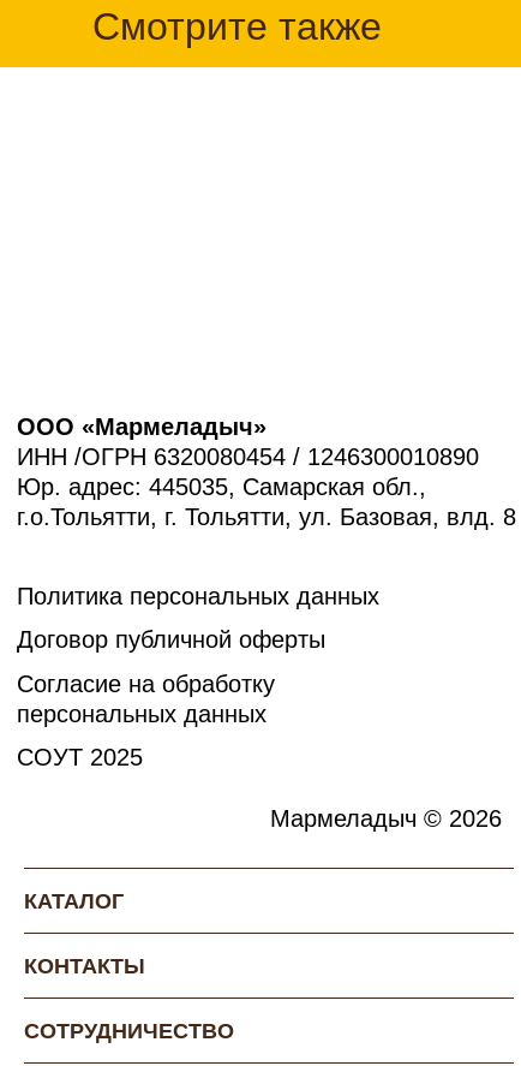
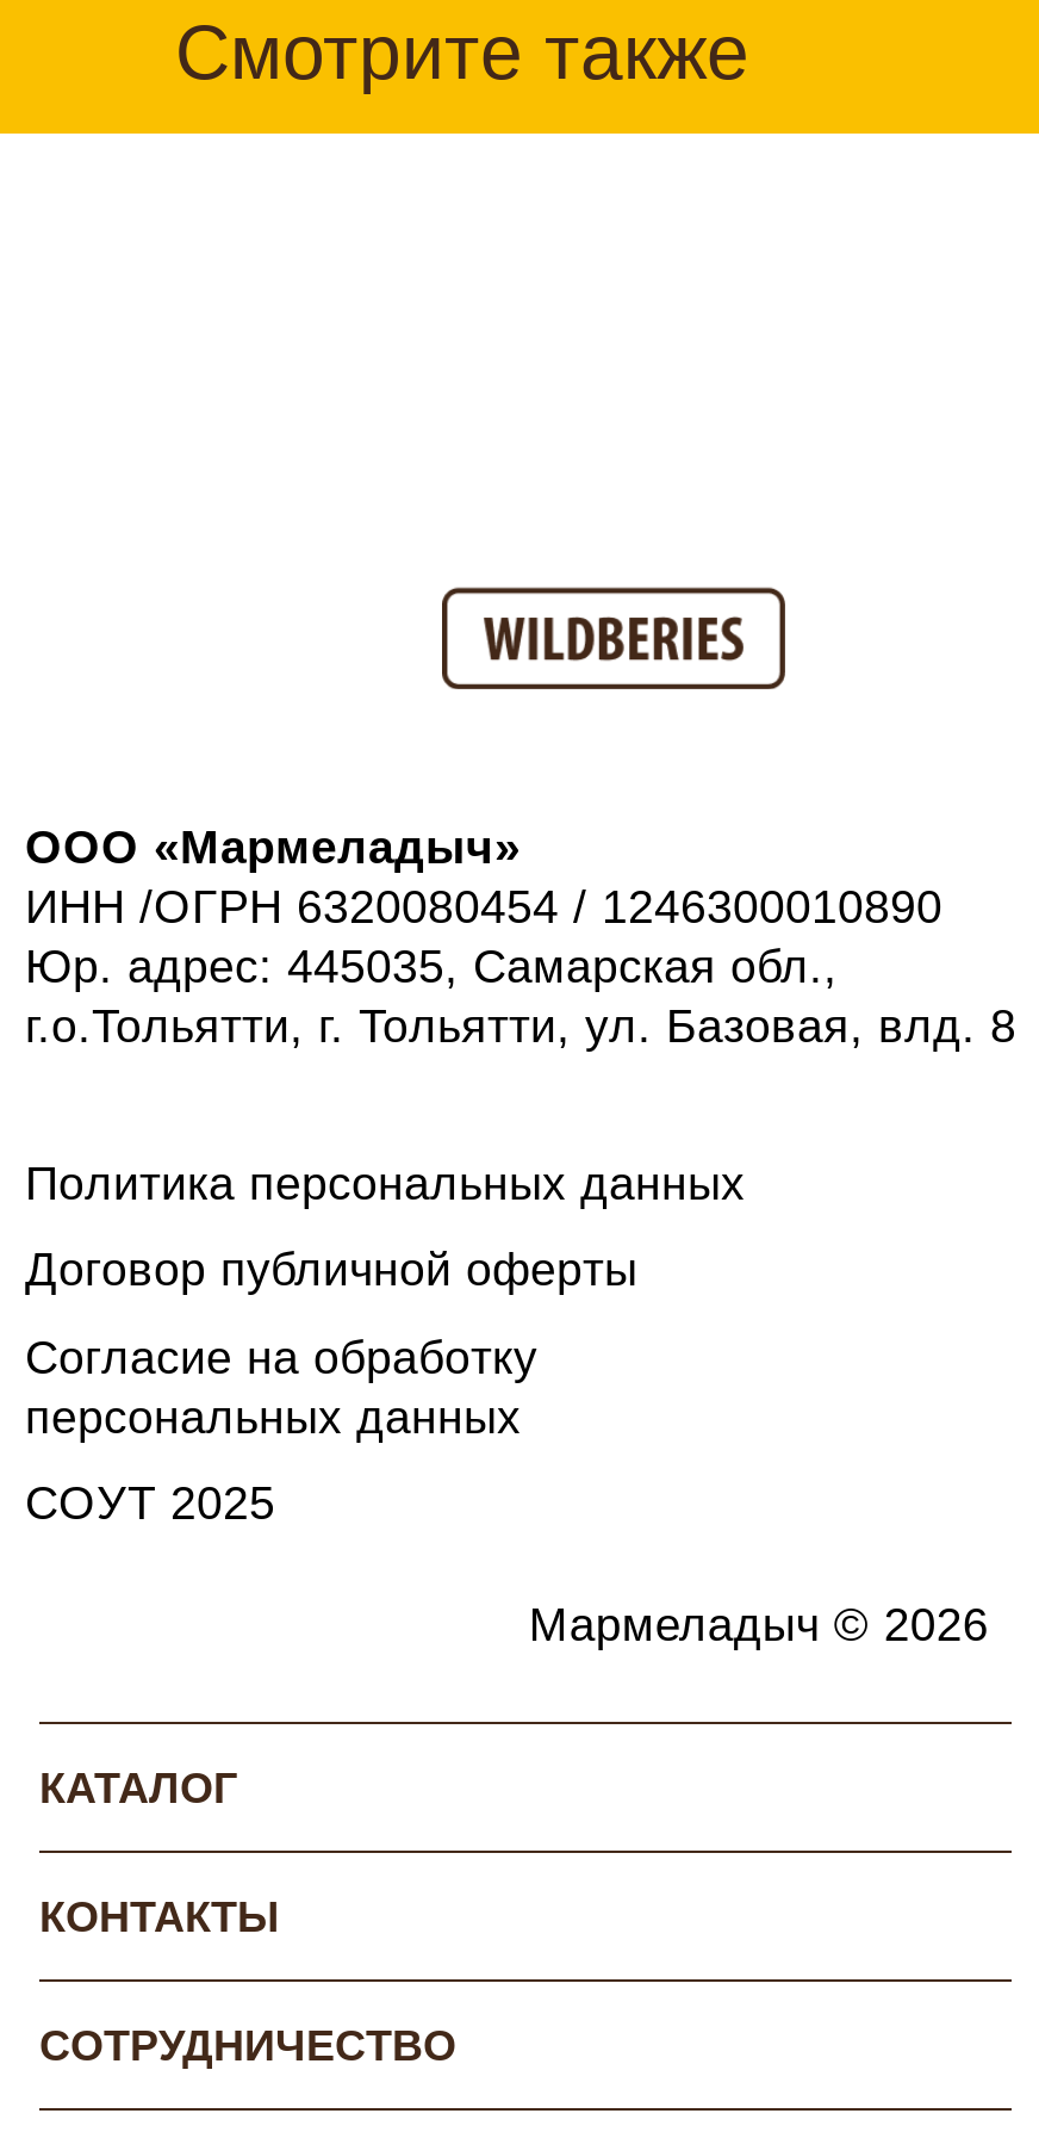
+ [image]
